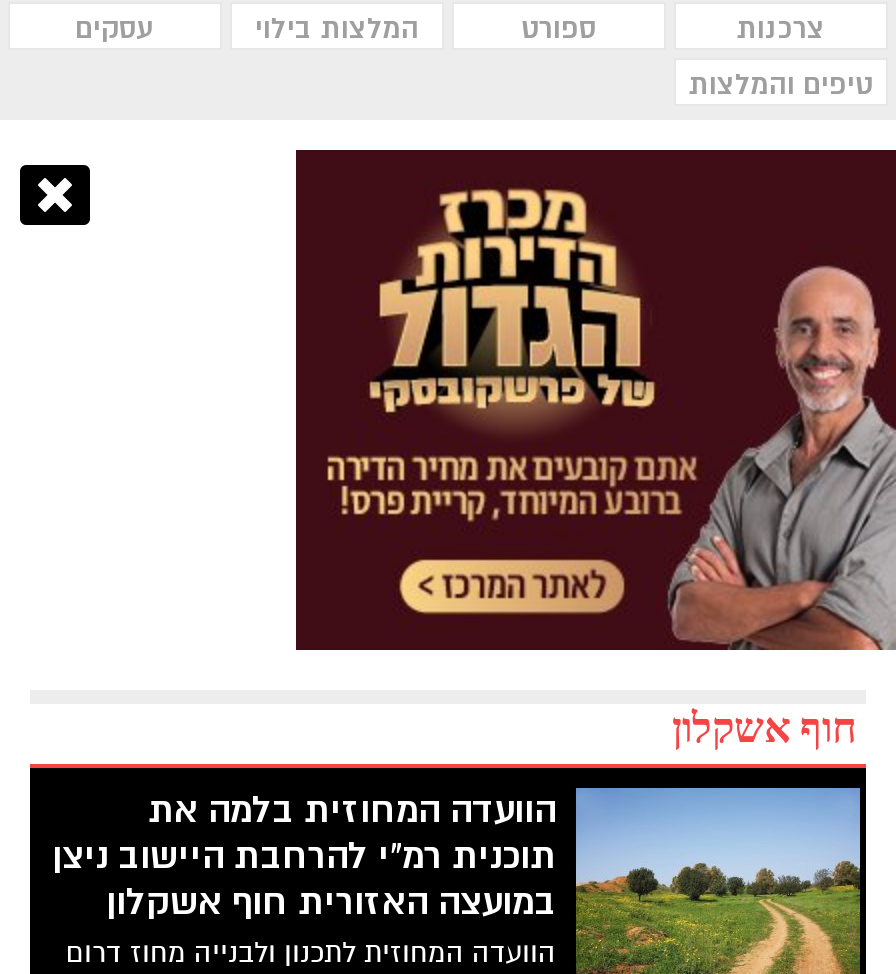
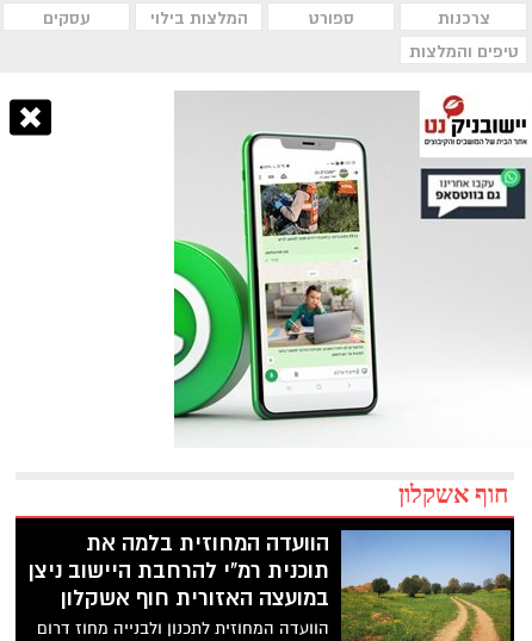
- [image]
+ [image]
